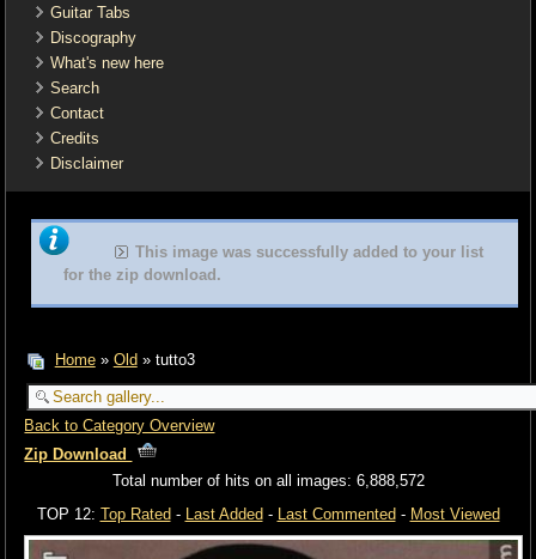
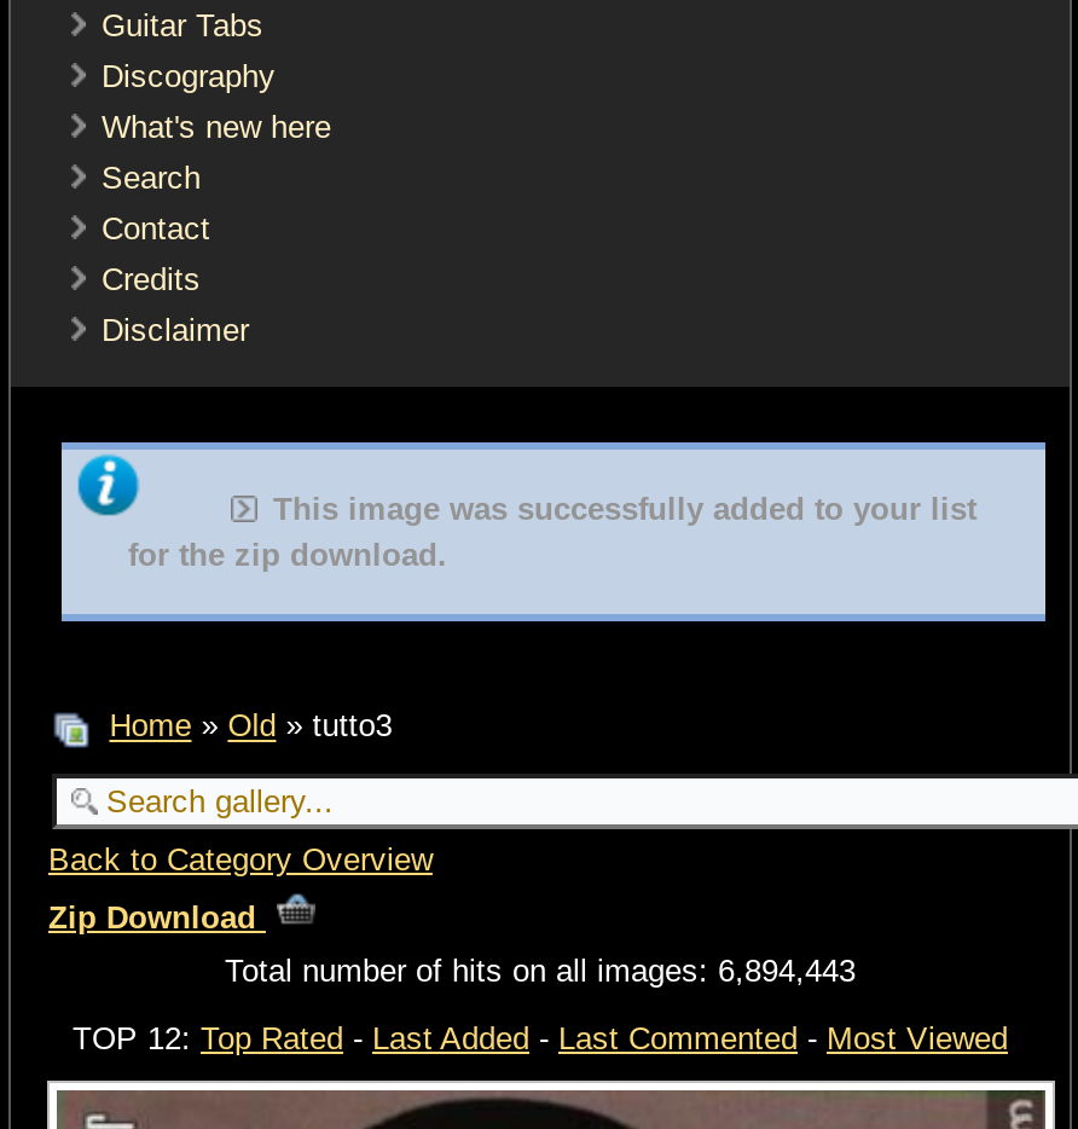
- Total number of hits on all images: 6,888,572
+ Total number of hits on all images: 6,894,443
